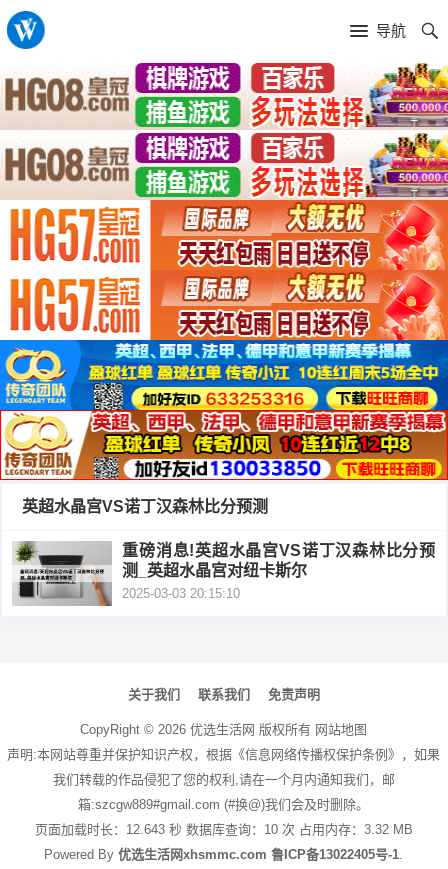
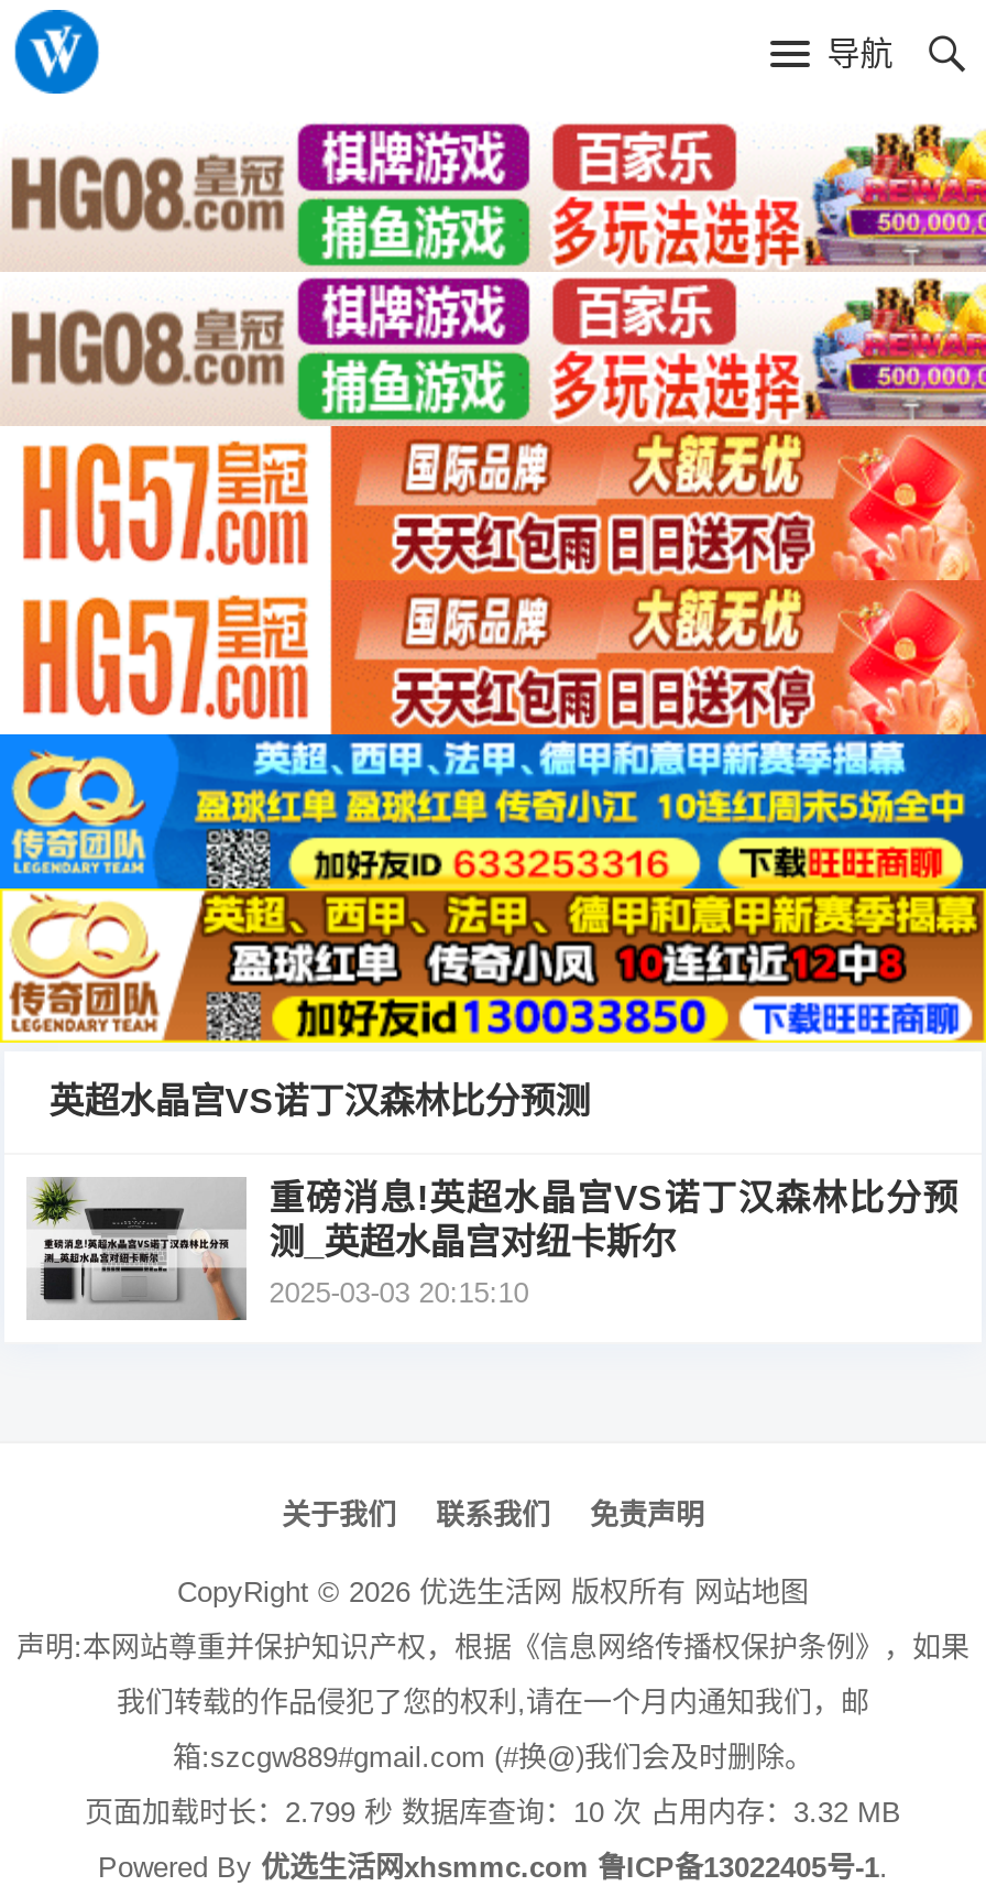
- [image]
+ [image]

- 页面加载时长：12.643 秒 数据库查询：10 次 占用内存：3.32 MB
+ 页面加载时长：2.799 秒 数据库查询：10 次 占用内存：3.32 MB
